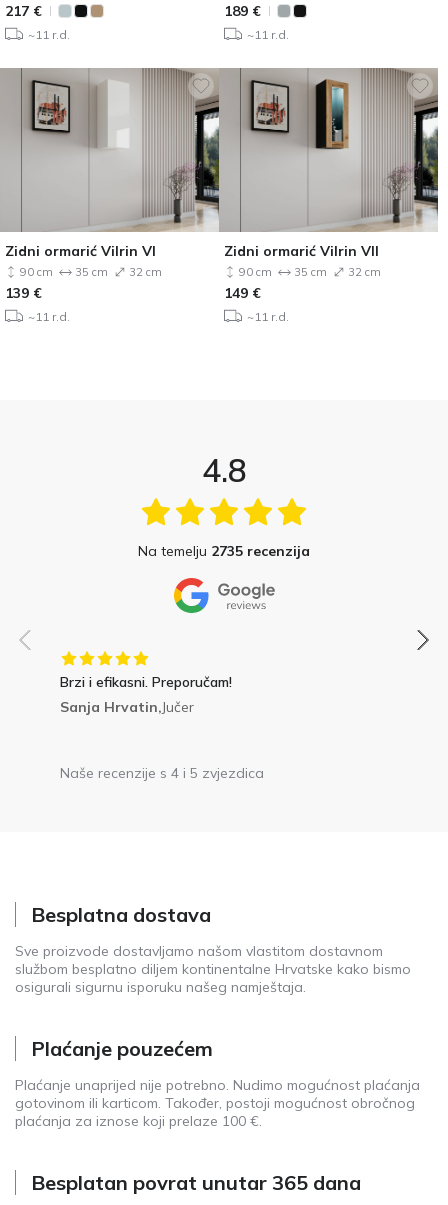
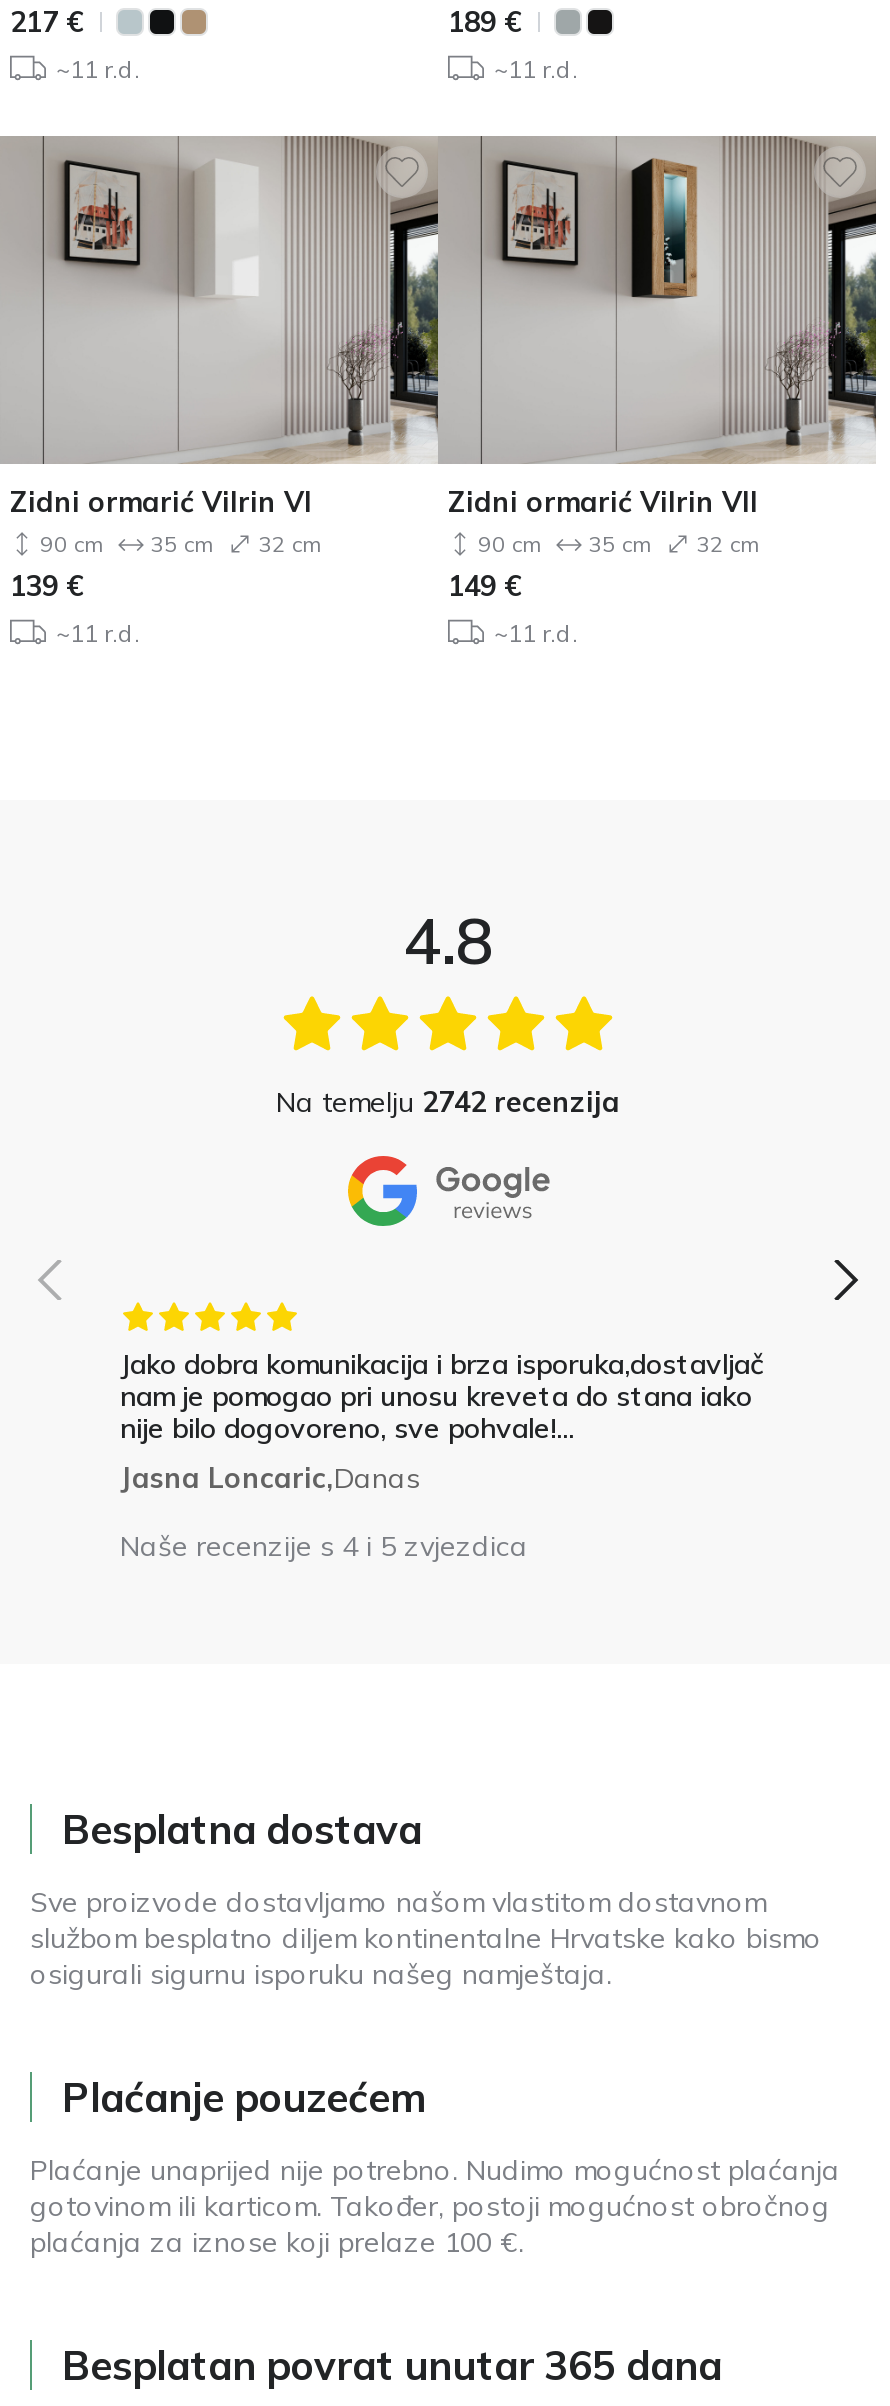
- Na temelju 2735 recenzija
+ Na temelju 2742 recenzija

- Brzi i efikasni. Preporučam!
- Sanja Hrvatin,Jučer
+ Jako dobra komunikacija i brza isporuka,dostavljač
+ nam je pomogao pri unosu kreveta do stana iako
+ nije bilo dogovoreno, sve pohvale!...
+ Jasna Loncaric,Danas
